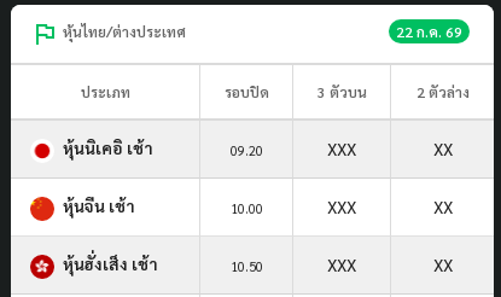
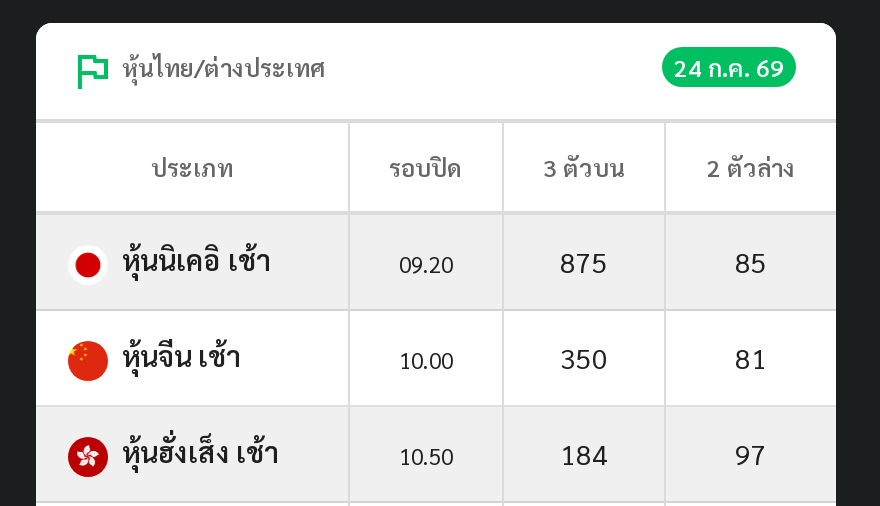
- 22 ก.ค. 69
+ 24 ก.ค. 69

- XXX
- XX
+ 875
+ 85

- XXX
- XX
+ 350
+ 81

- XXX
- XX
+ 184
+ 97
